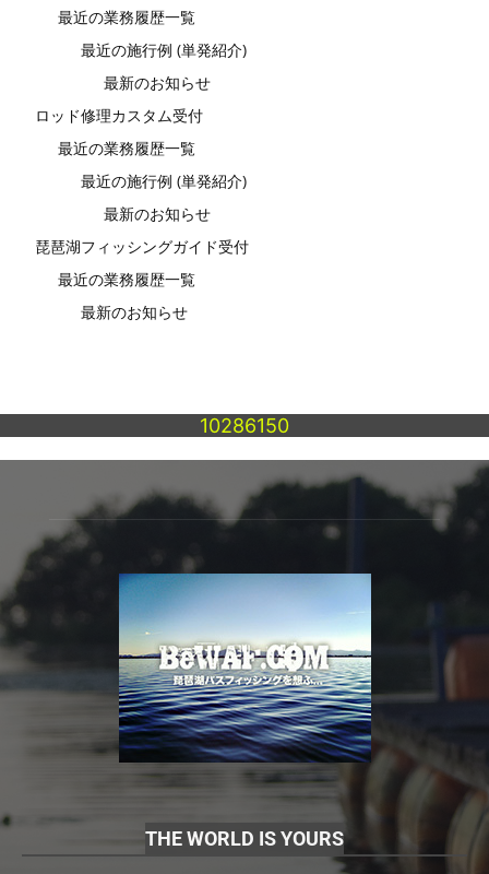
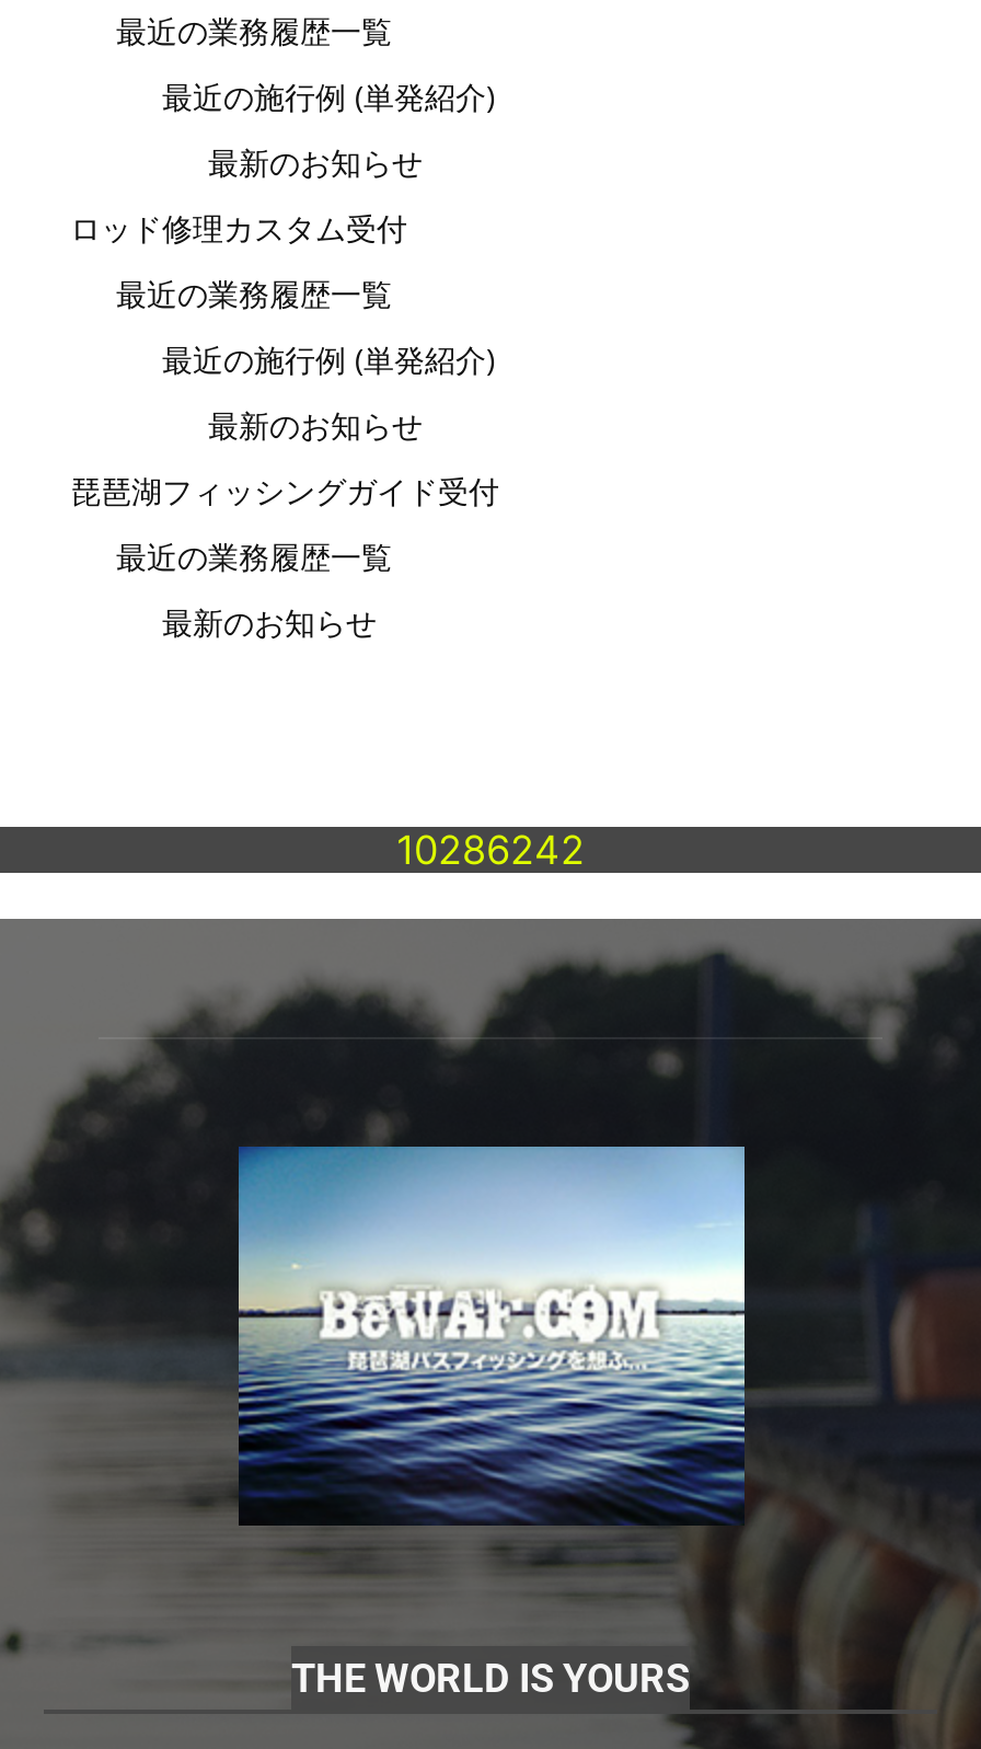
- 10286150
+ 10286242
